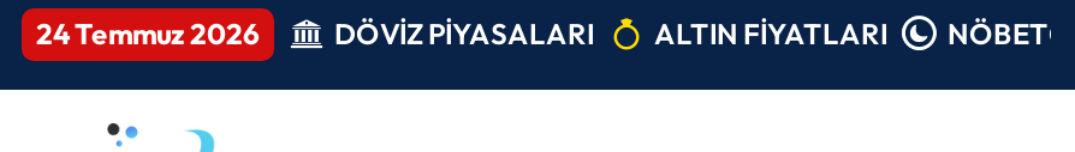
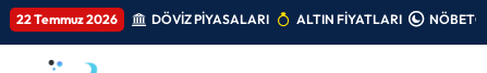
- 24 Temmuz 2026
+ 22 Temmuz 2026
